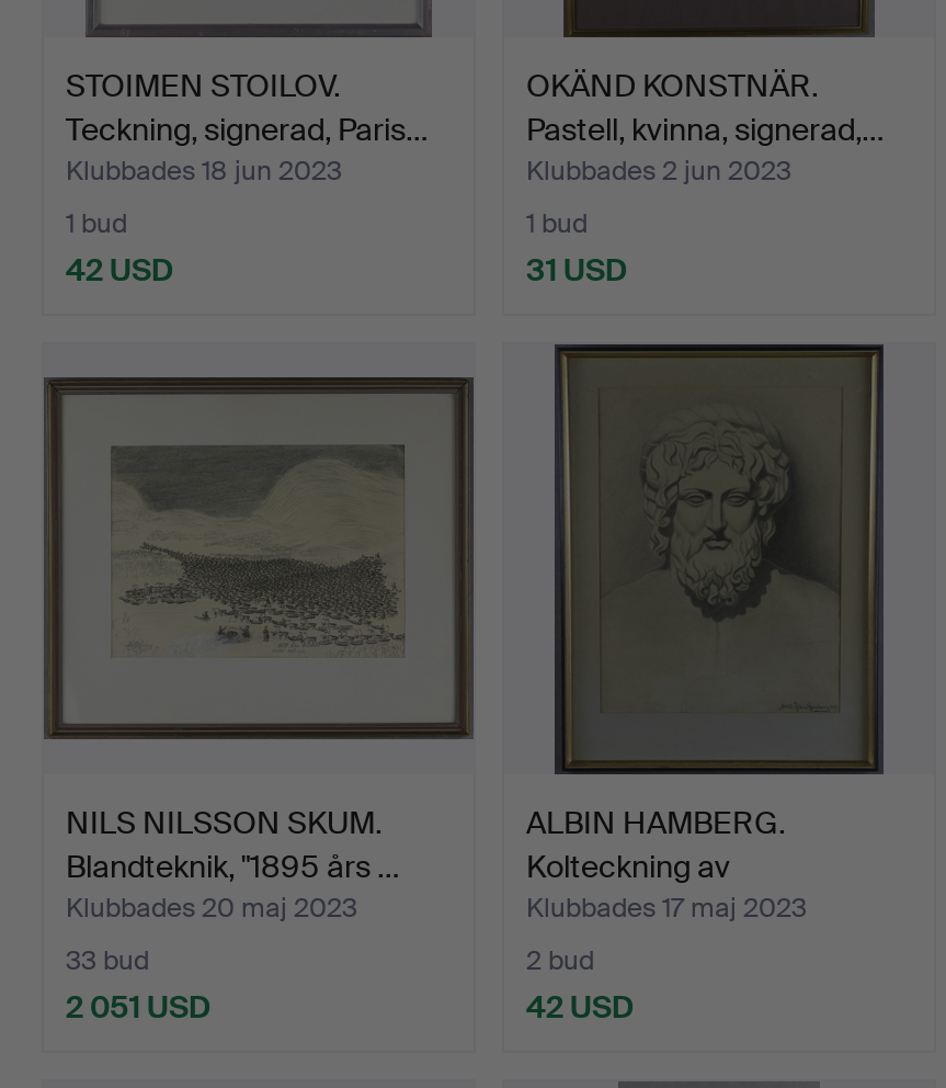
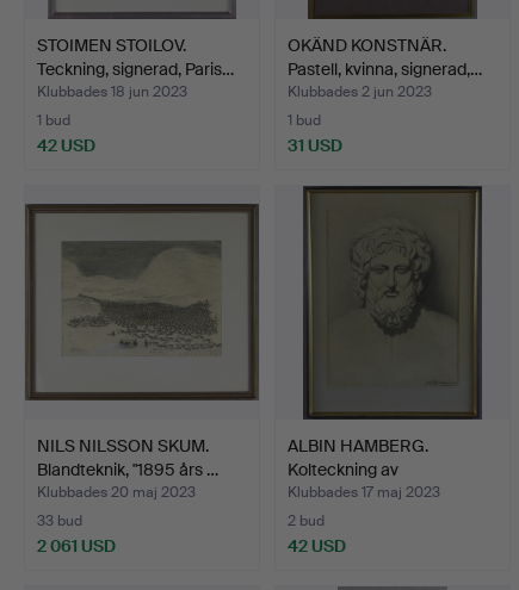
- 2 051 USD
+ 2 061 USD
